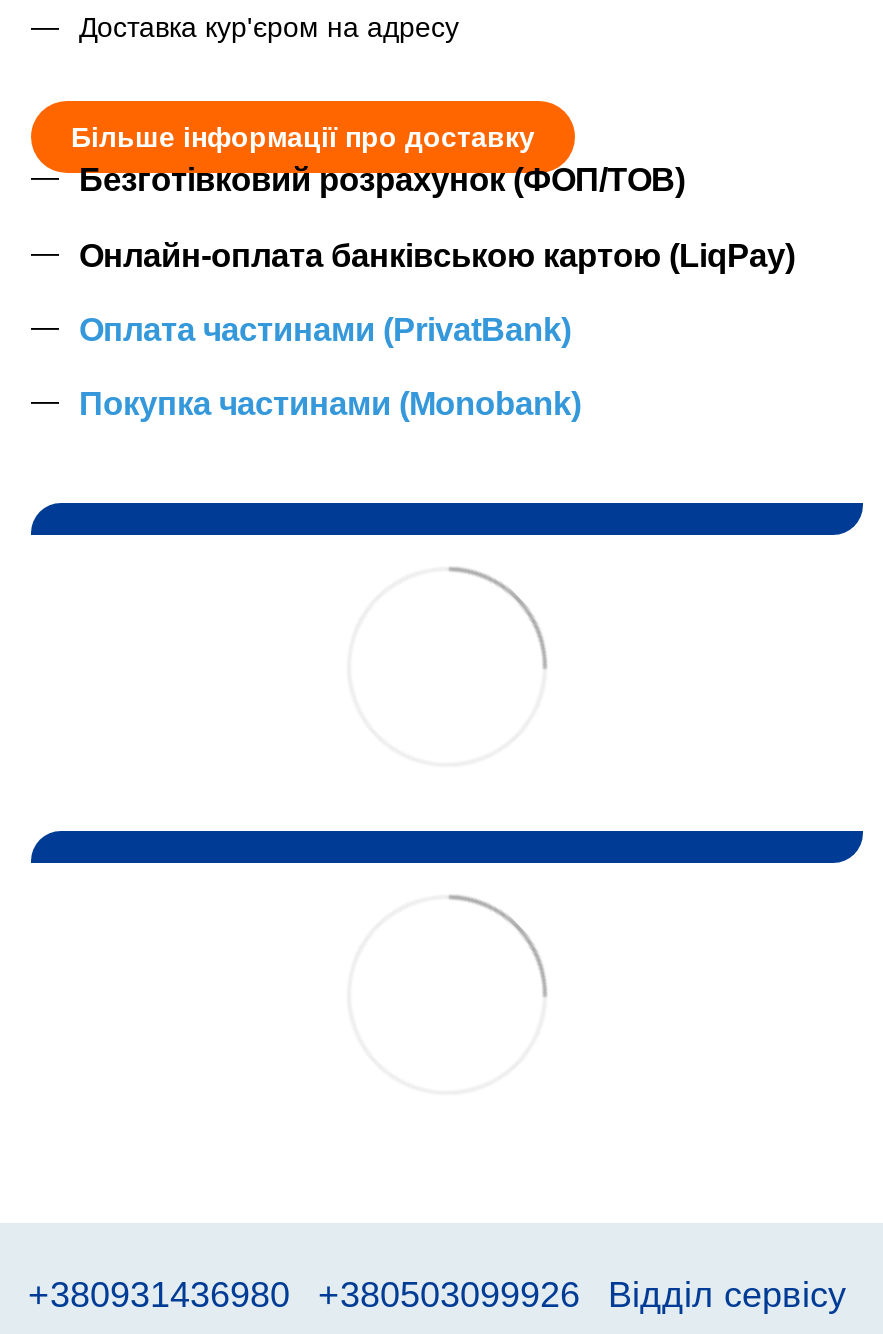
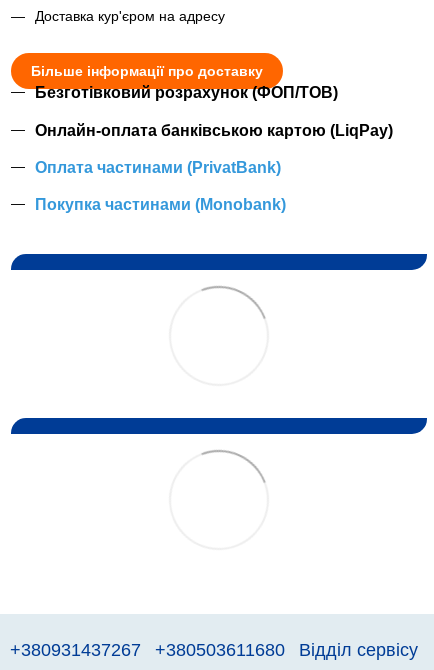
- +380931436980
+ +380931437267

- +380503099926
+ +380503611680
